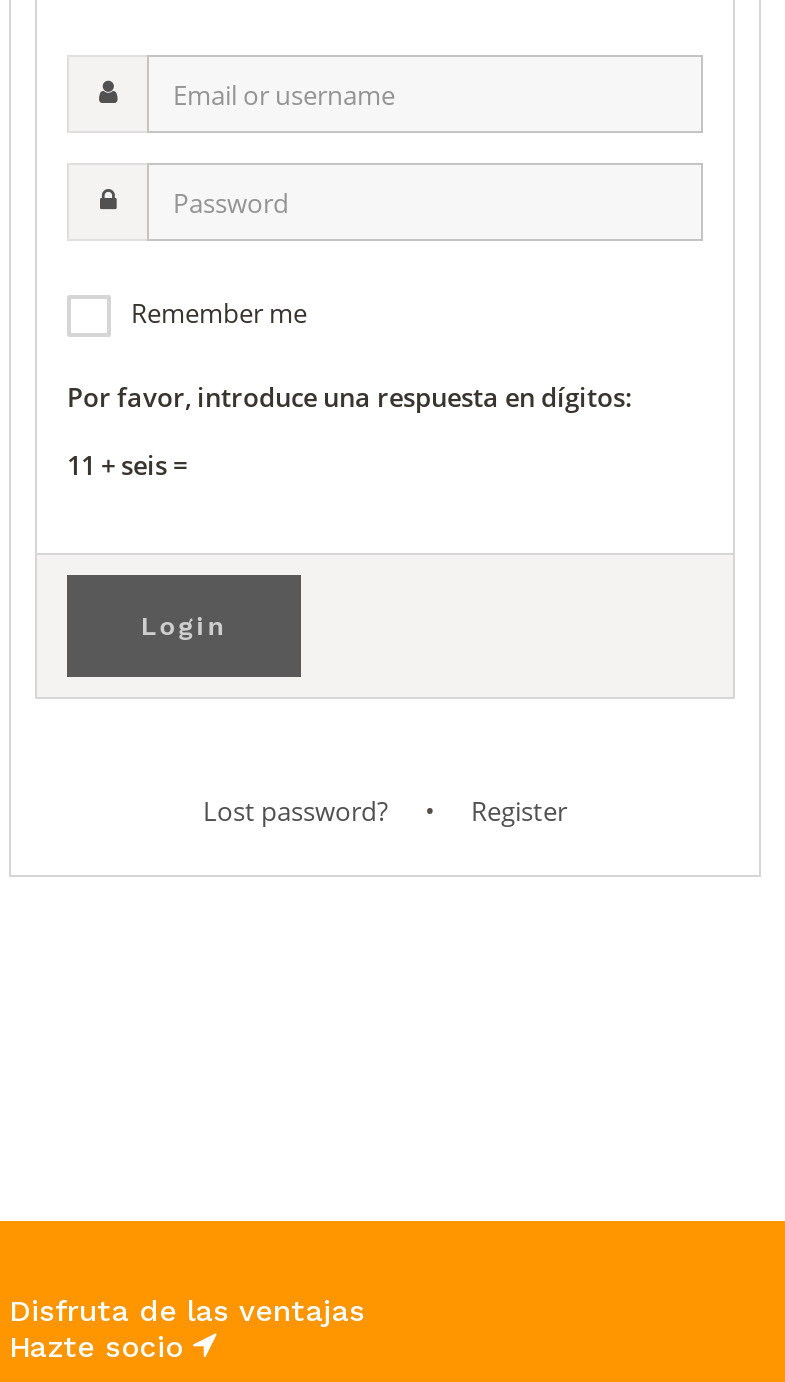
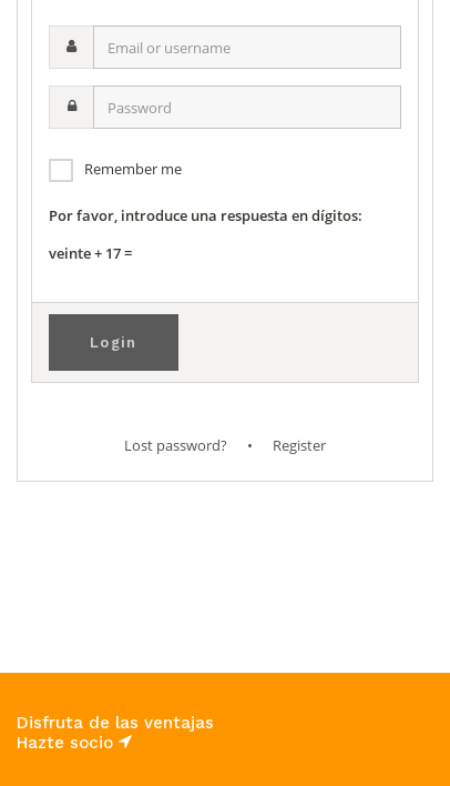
- 11 + seis =
+ veinte + 17 =
